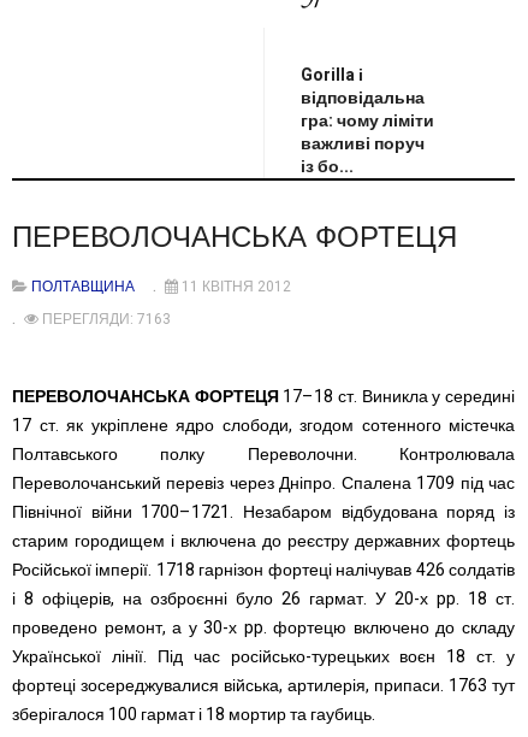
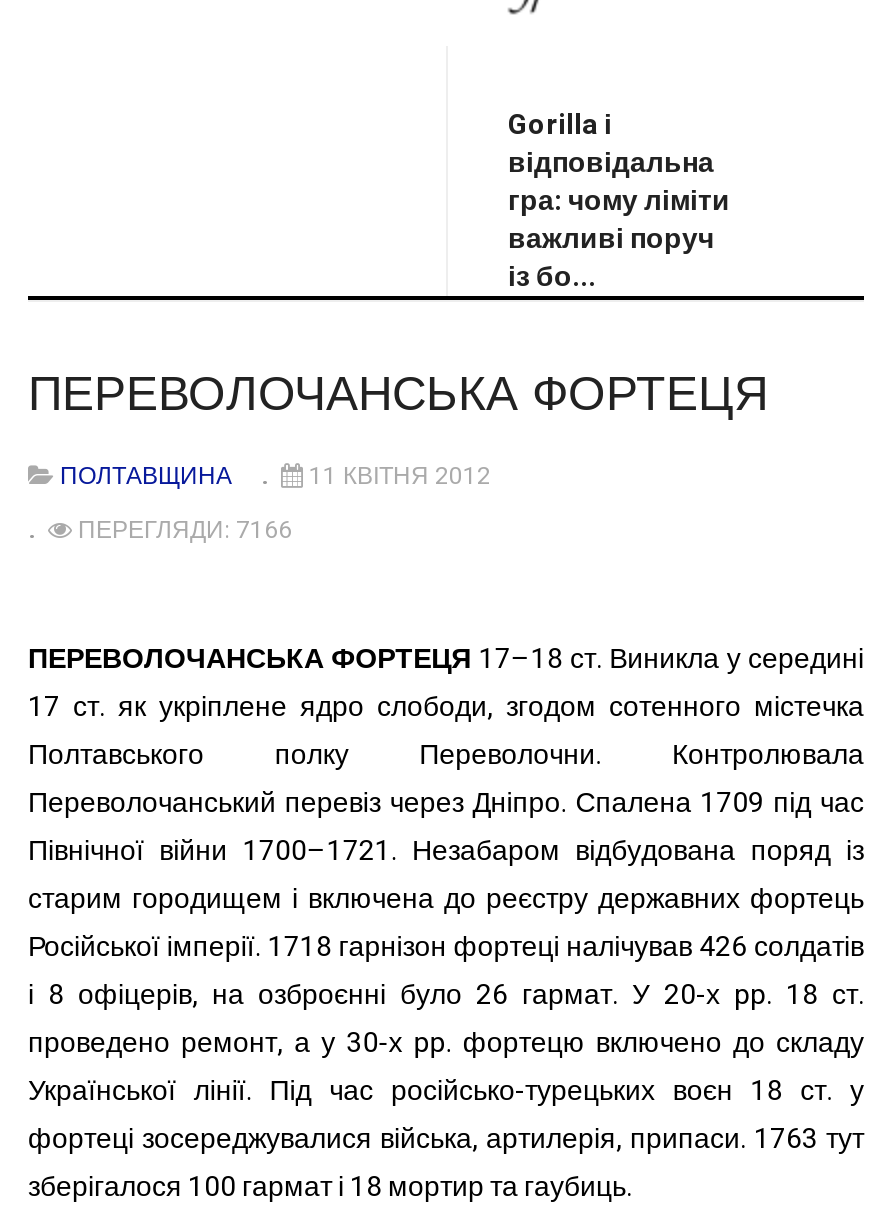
- ПЕРЕГЛЯДИ: 7163
+ ПЕРЕГЛЯДИ: 7166
